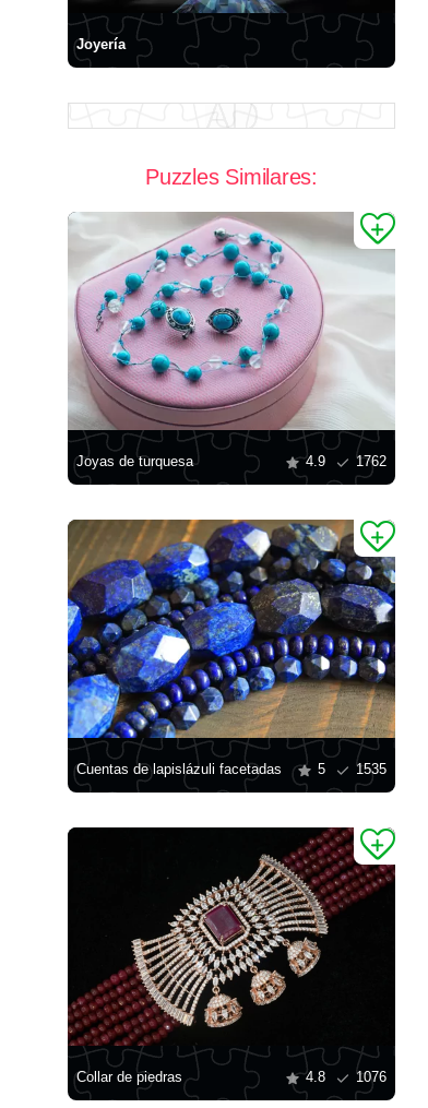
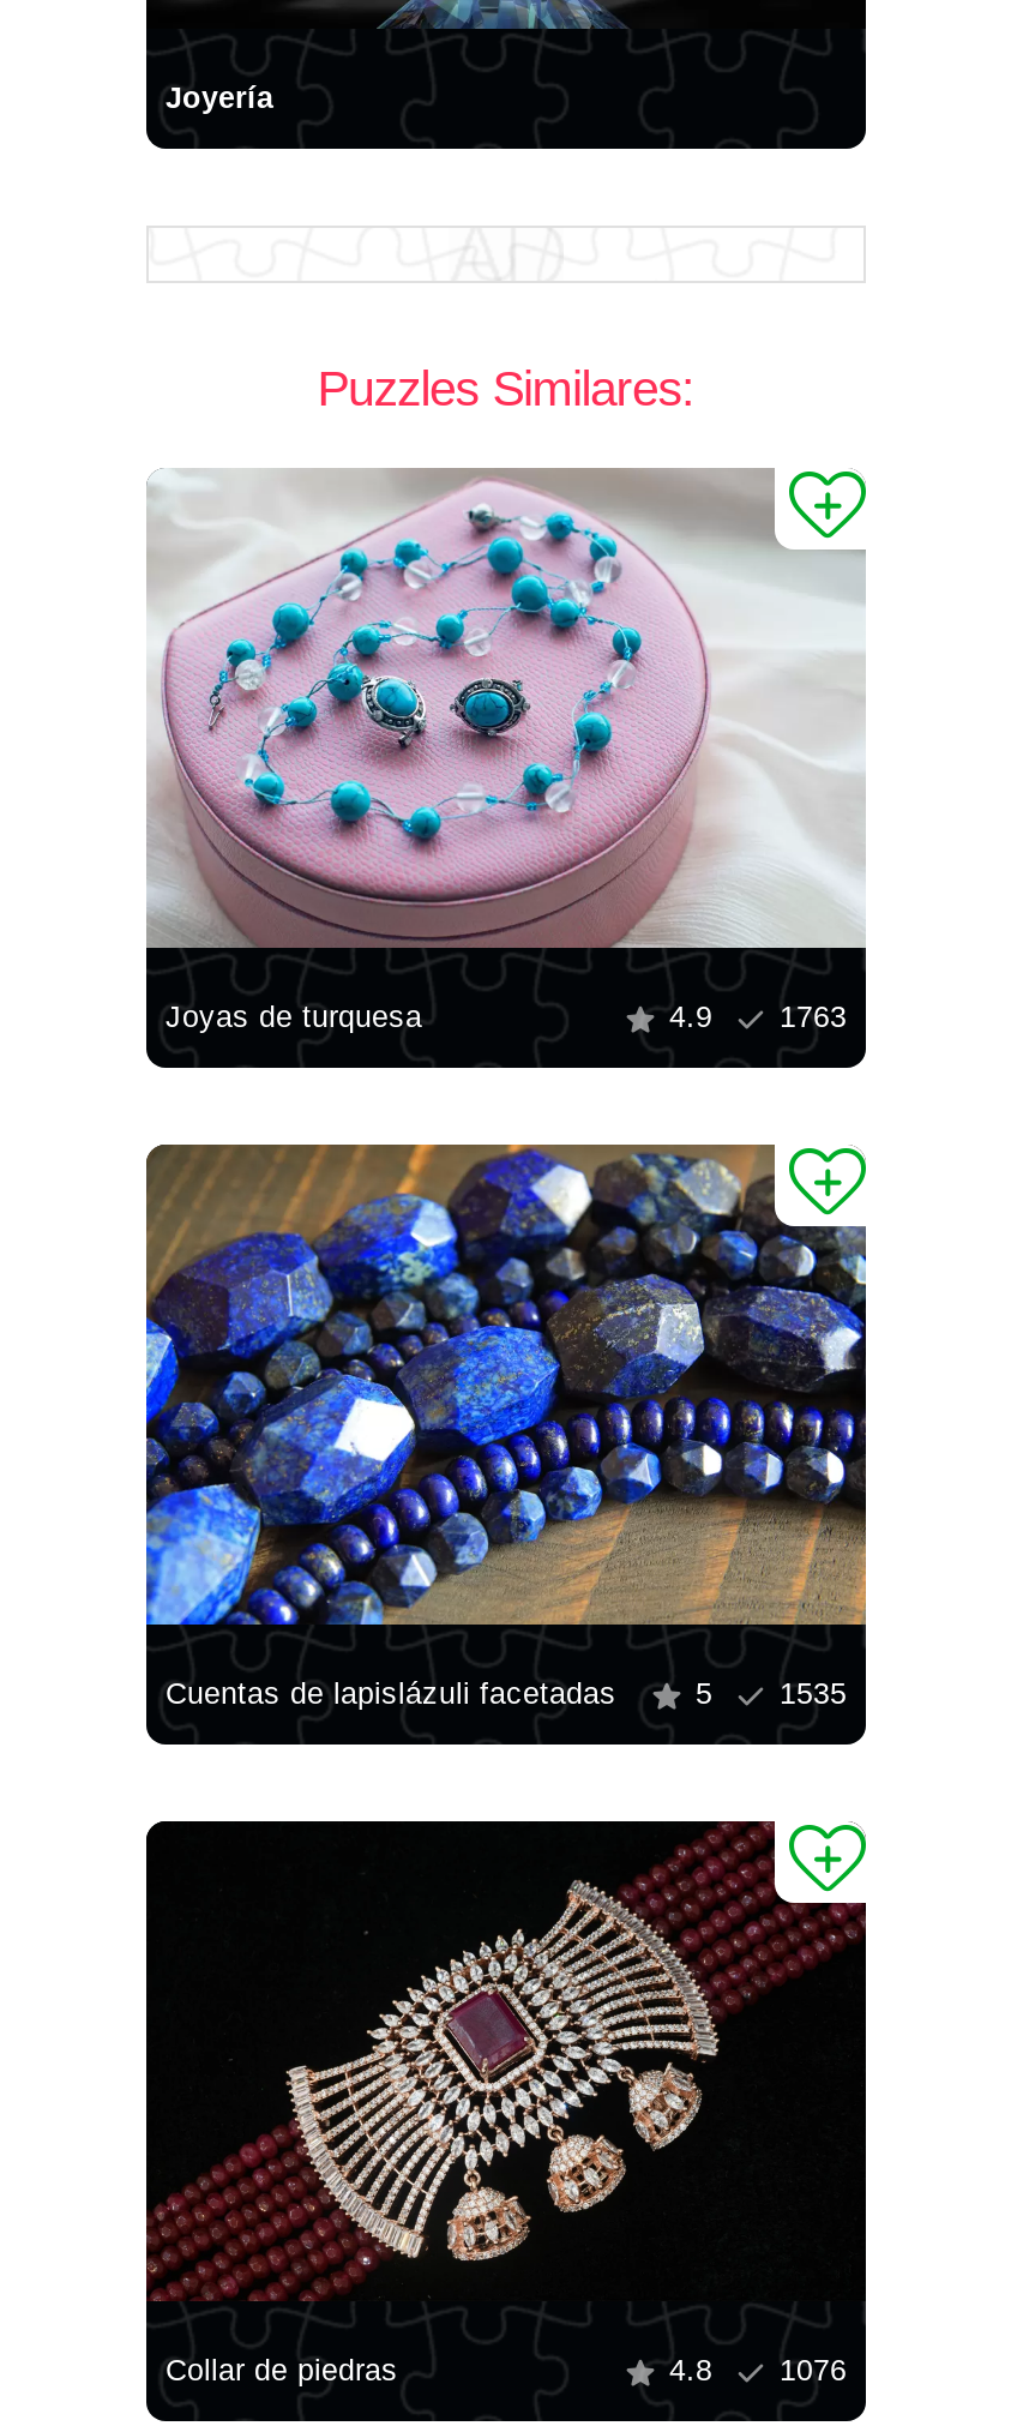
- 4.9 1762
+ 4.9 1763
